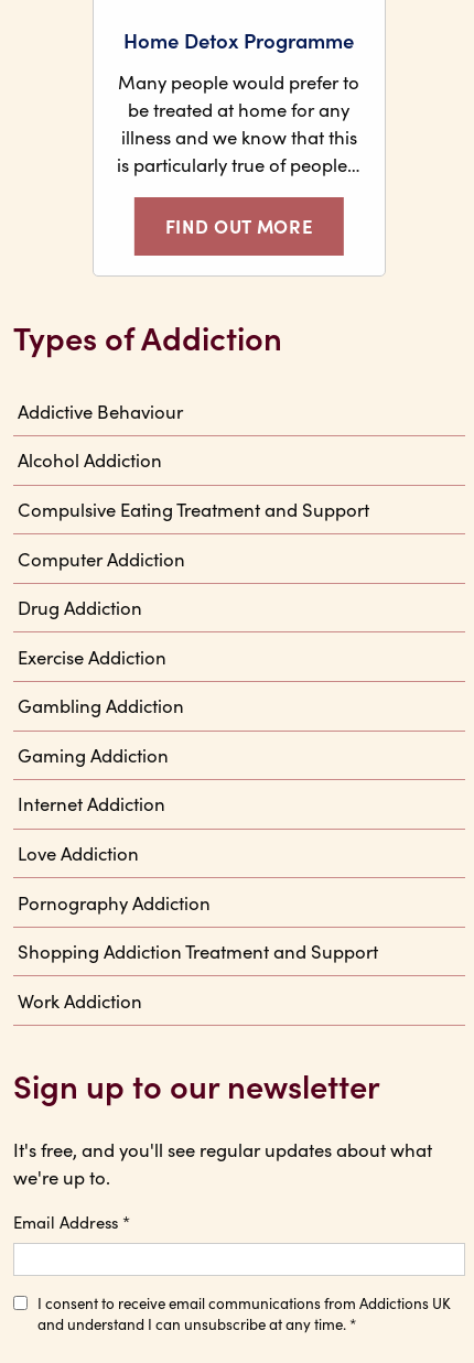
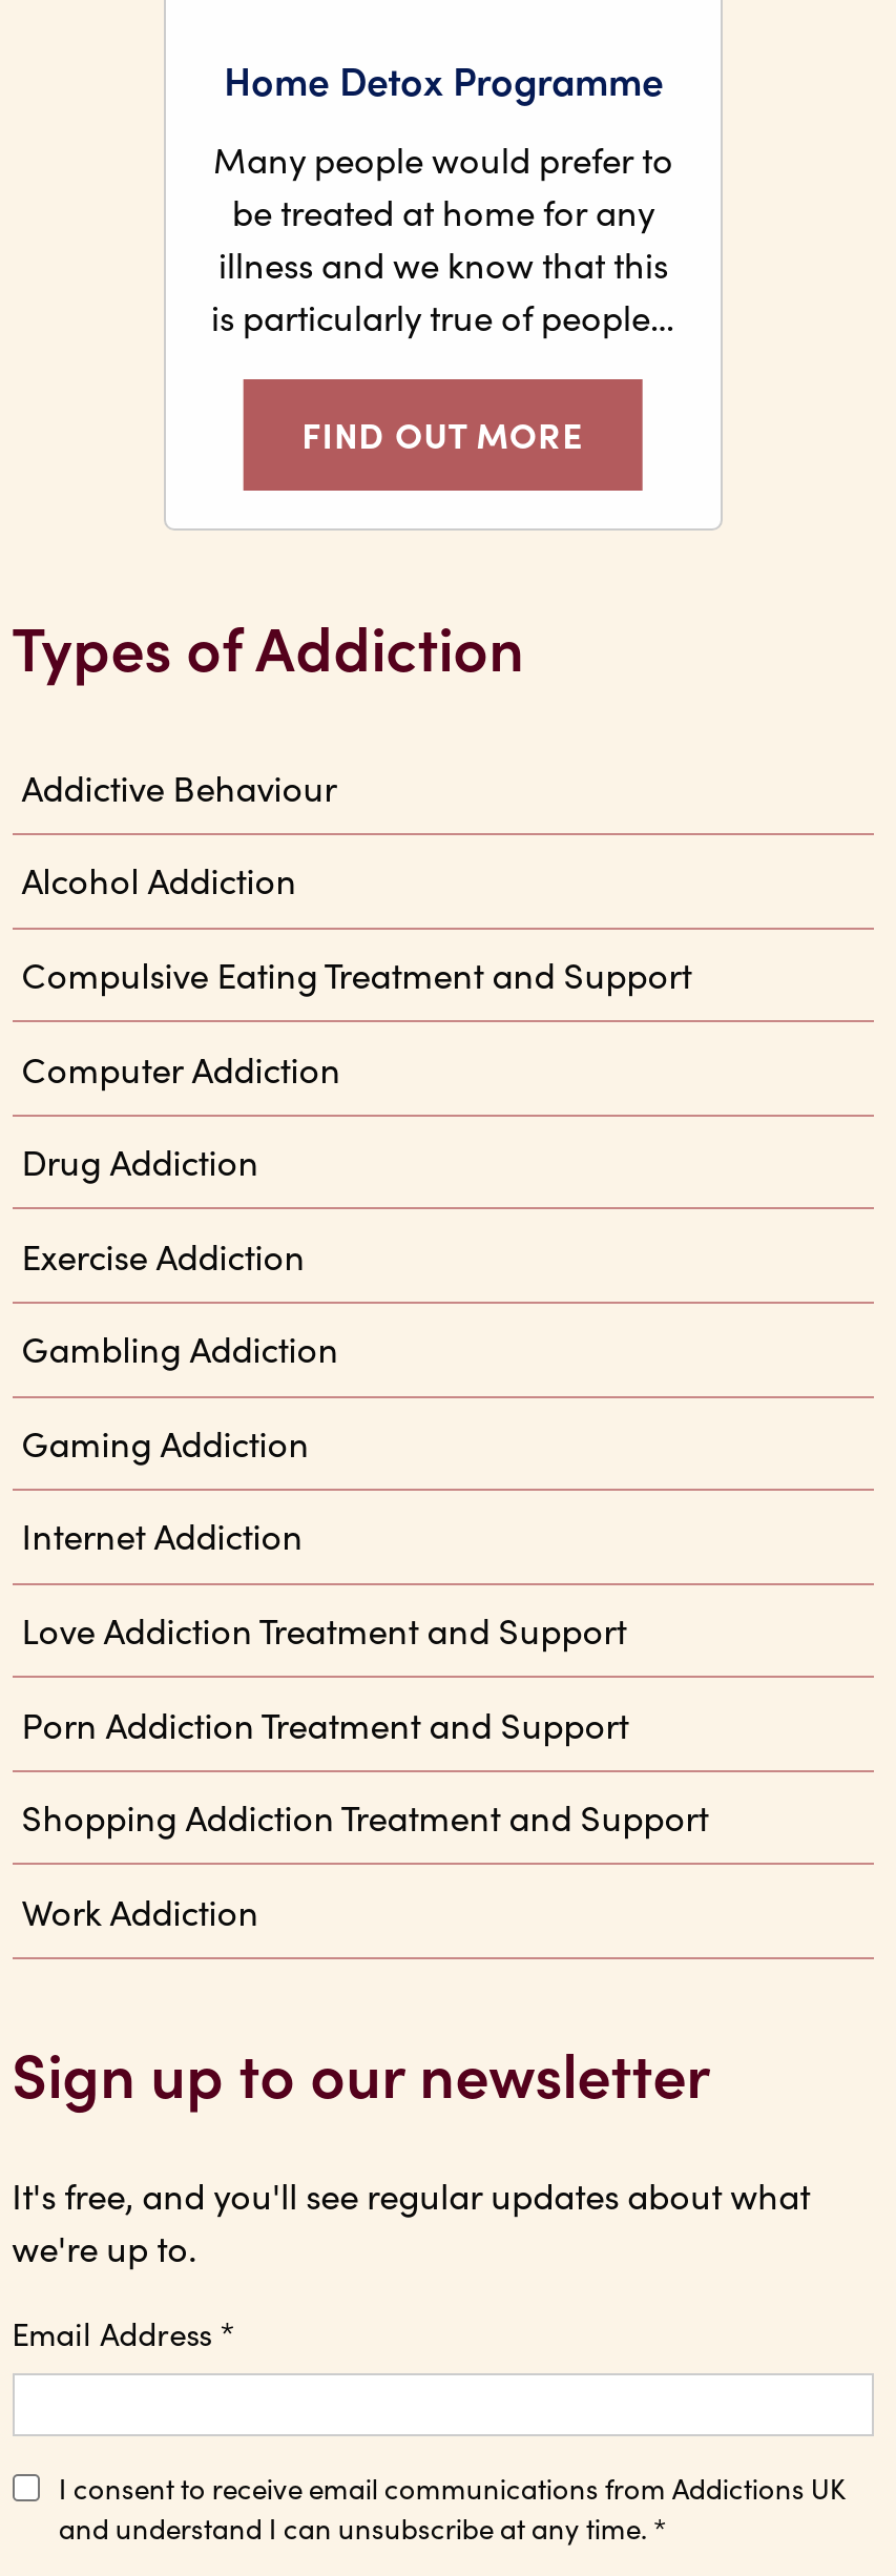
- Love Addiction
+ Love Addiction Treatment and Support

- Pornography Addiction
+ Porn Addiction Treatment and Support
